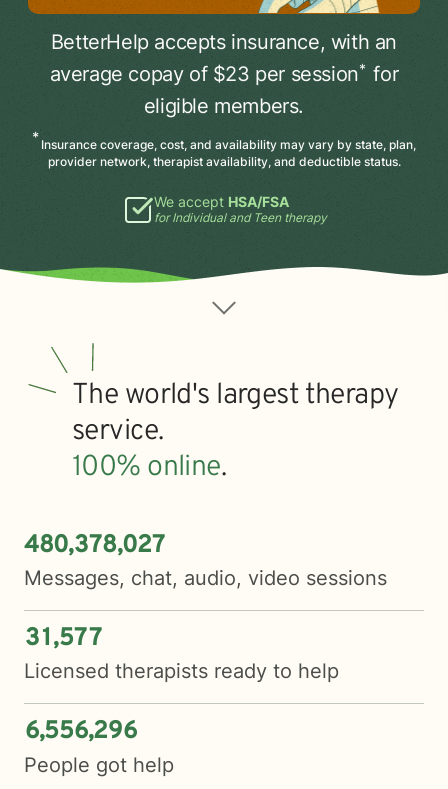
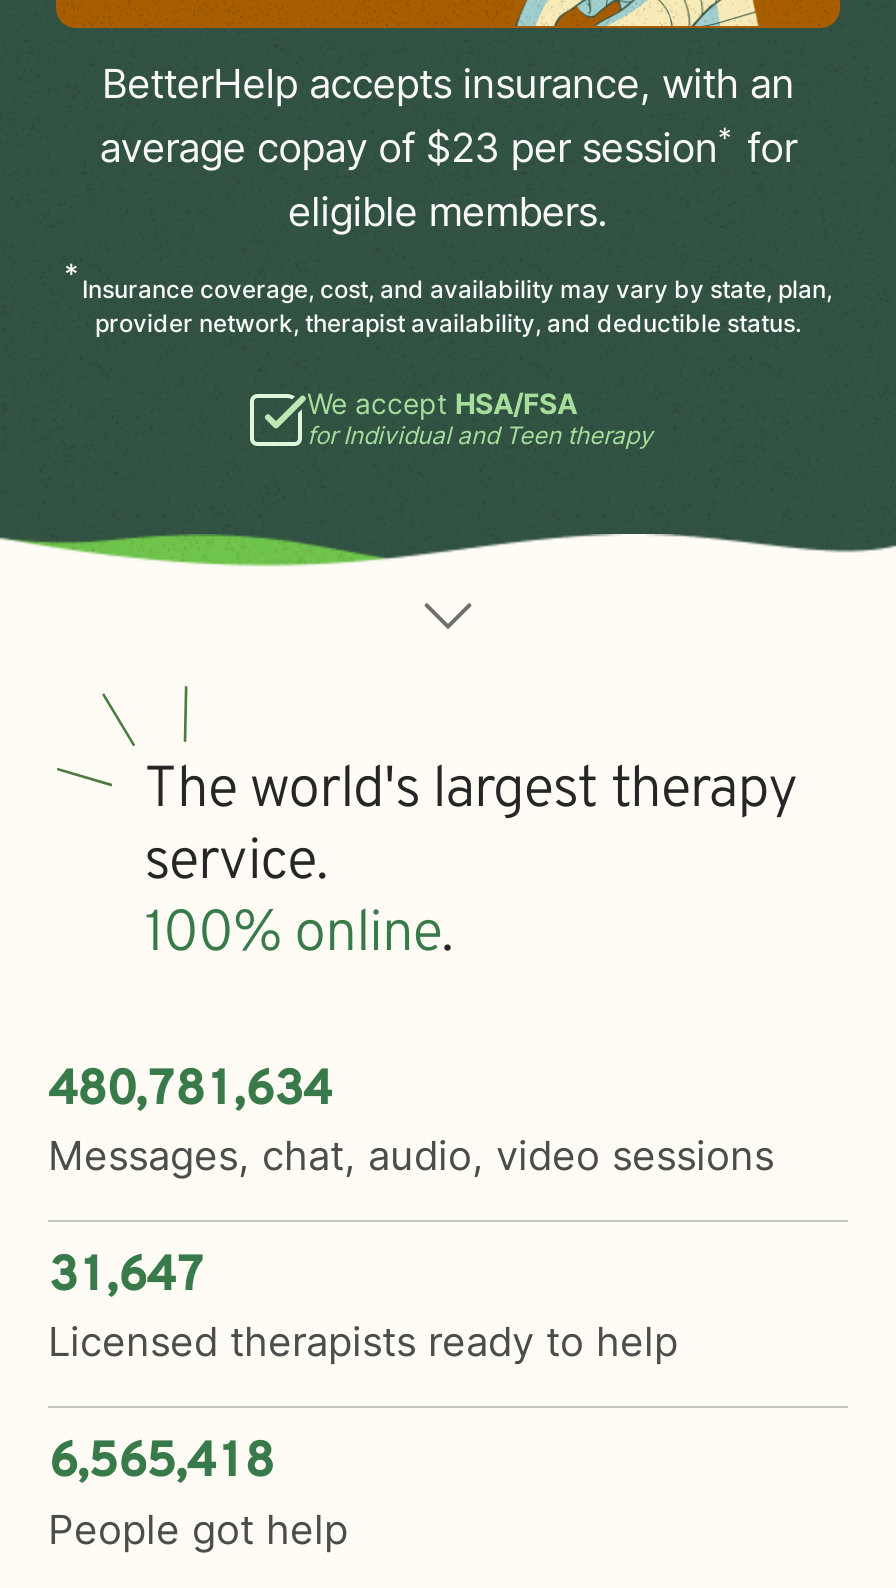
- 480,3 78,027
+ 480,78 1 ,634

- 3 1 ,57 7
+ 3 1 , 647

- 6,556,296
+ 6,565,4 1 8
